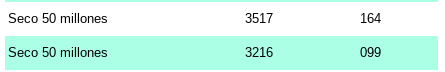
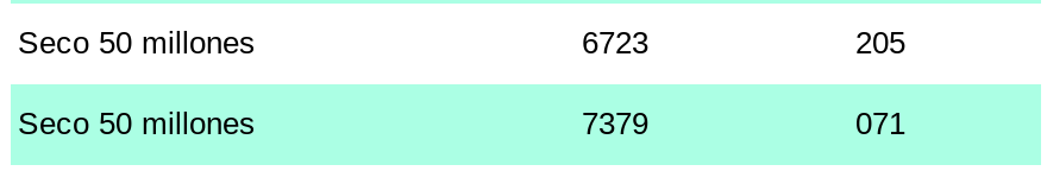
- 3517
+ 6723

- 164
+ 205

- 3216
+ 7379

- 099
+ 071
